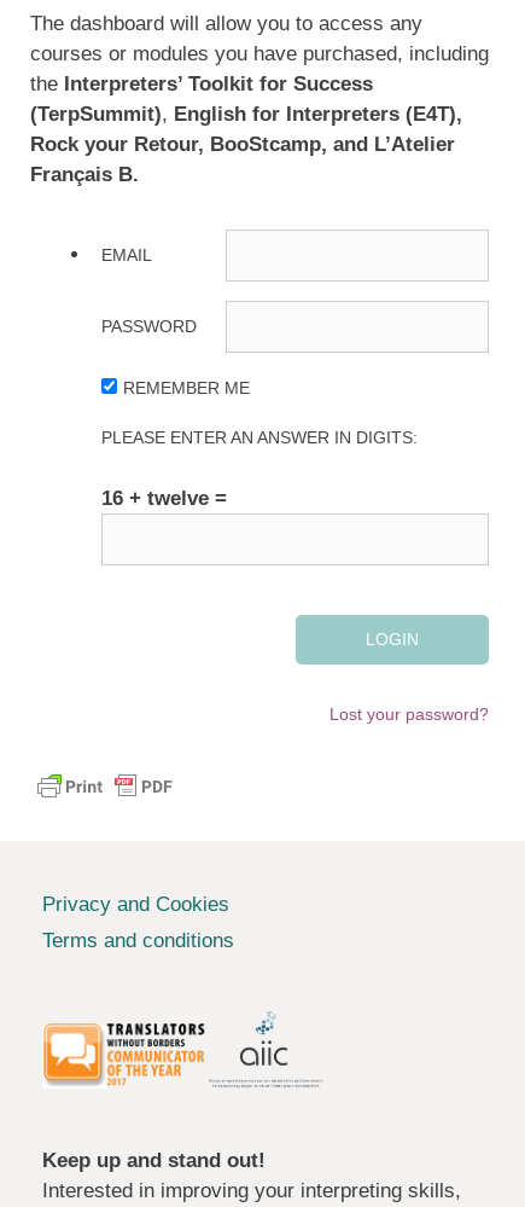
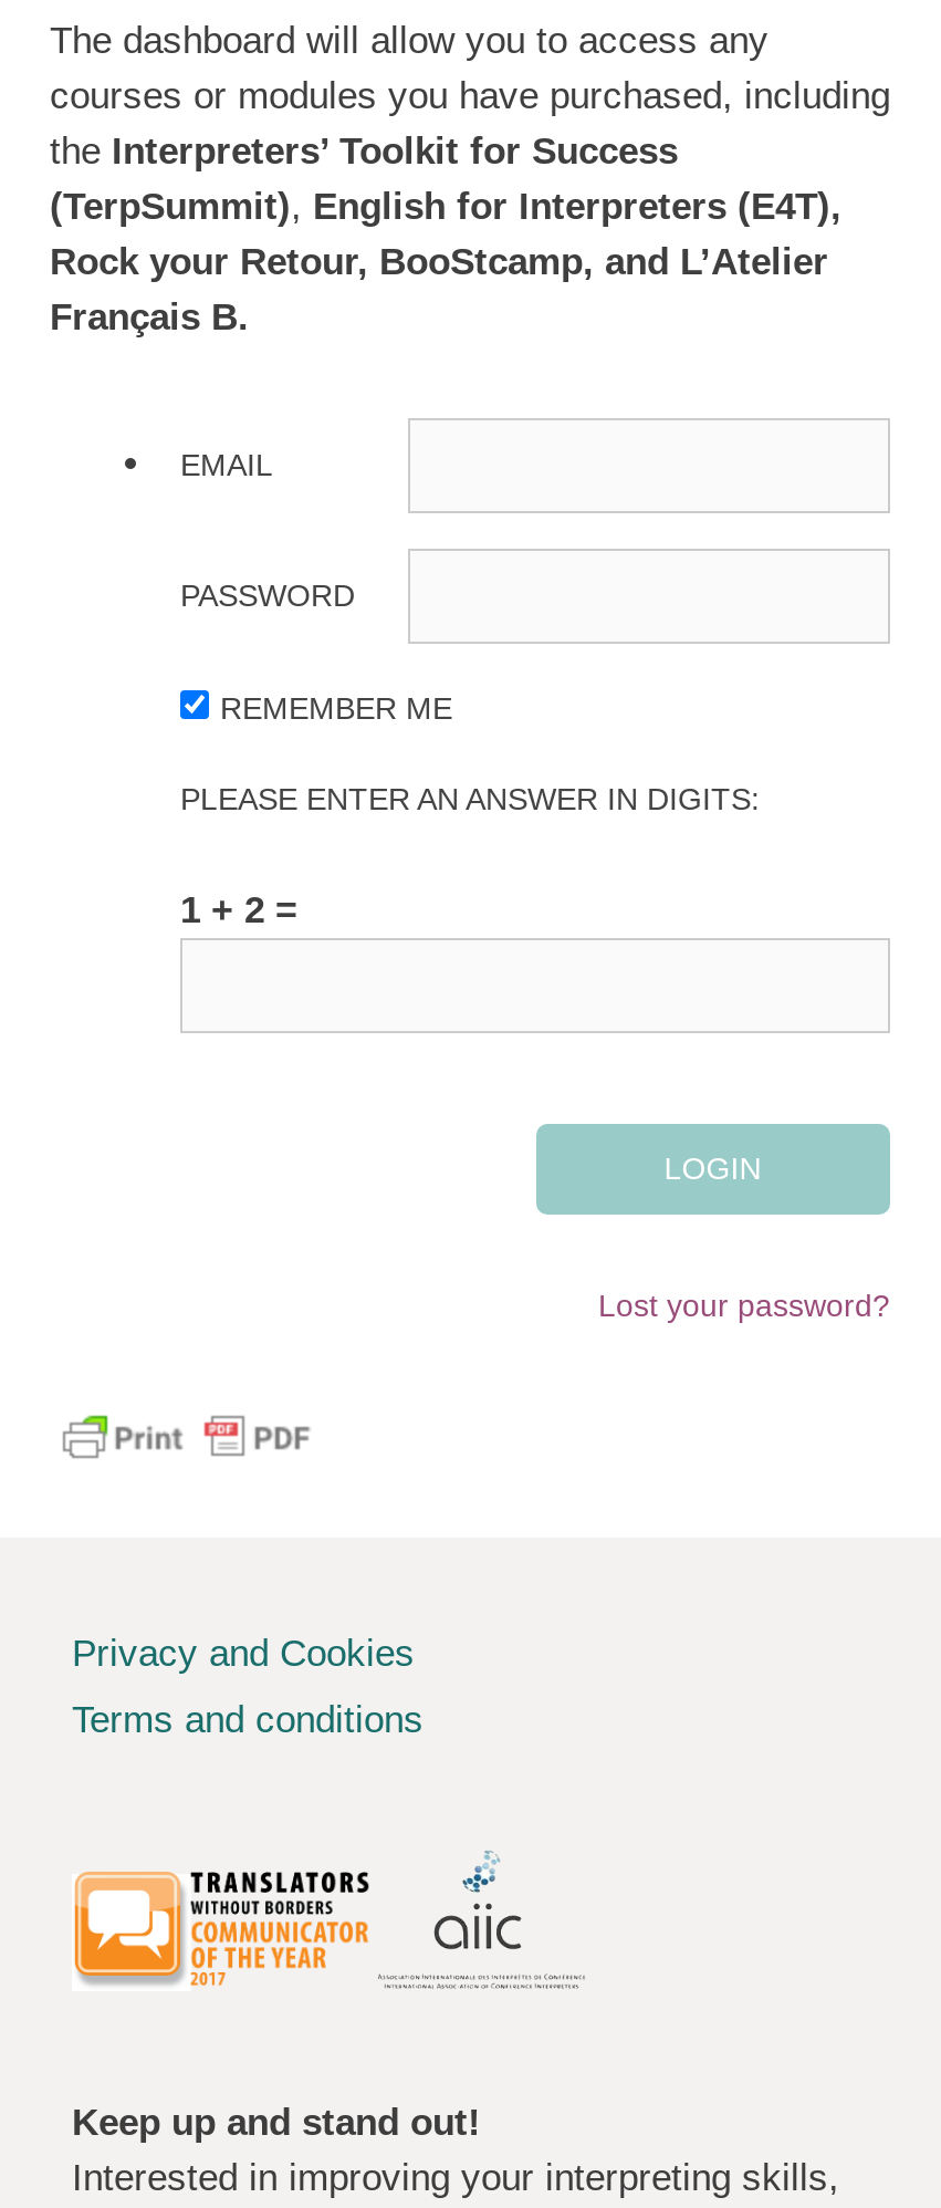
- 16 + twelve =
+ 1 + 2 =
